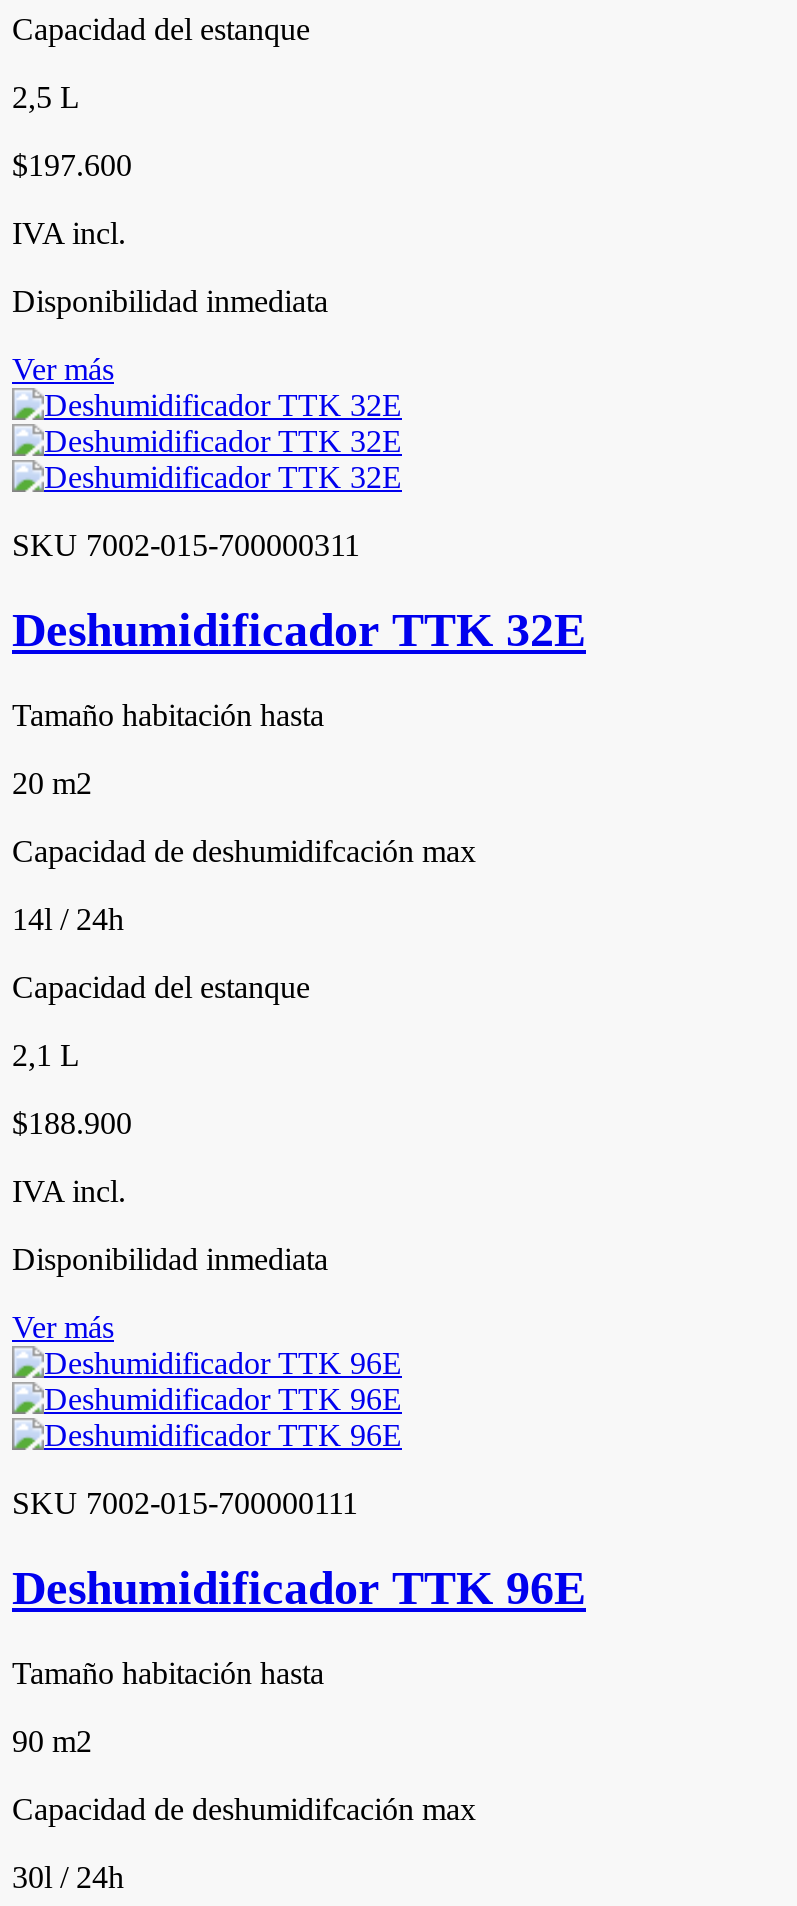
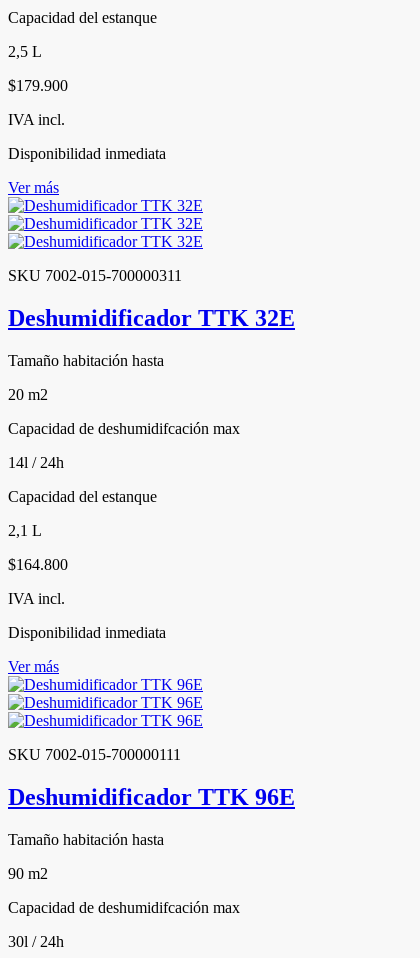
- $197.600
+ $179.900

- $188.900
+ $164.800
